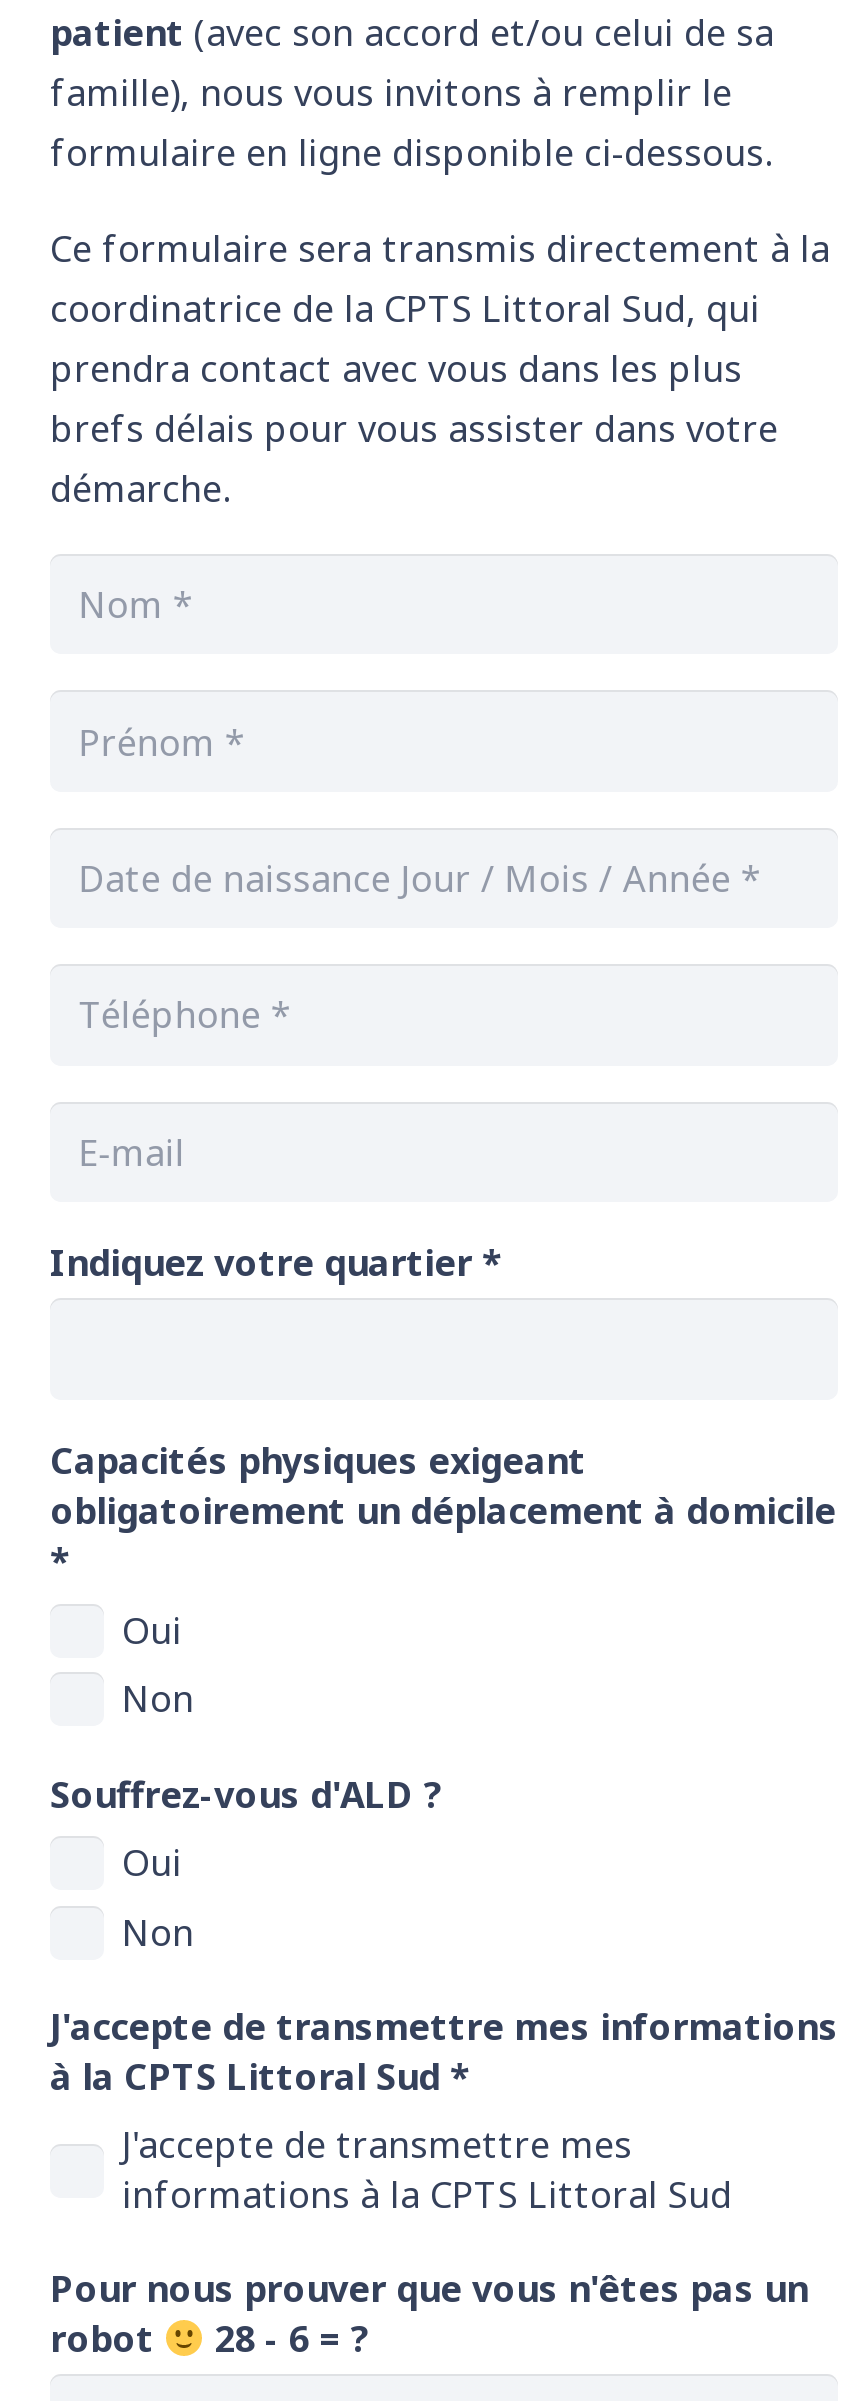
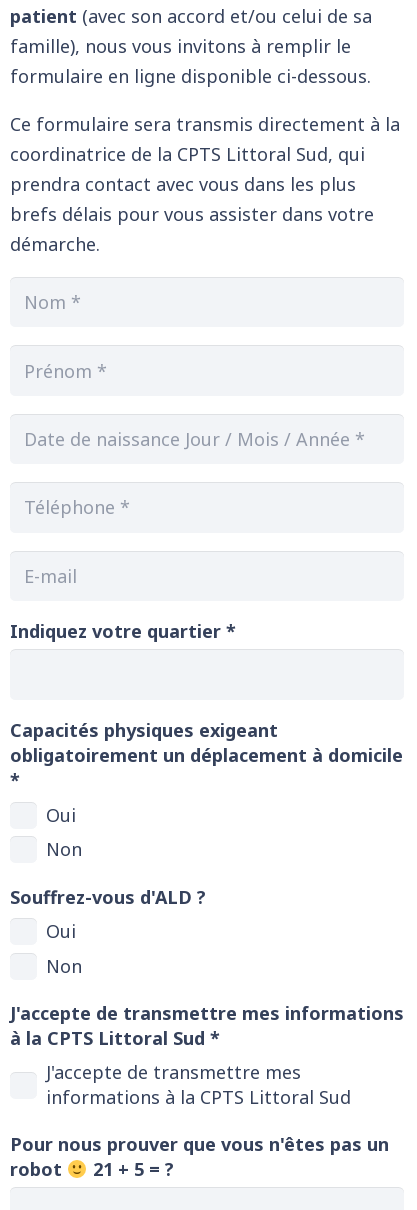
- robot 28 - 6 = ?
+ robot 21 + 5 = ?
